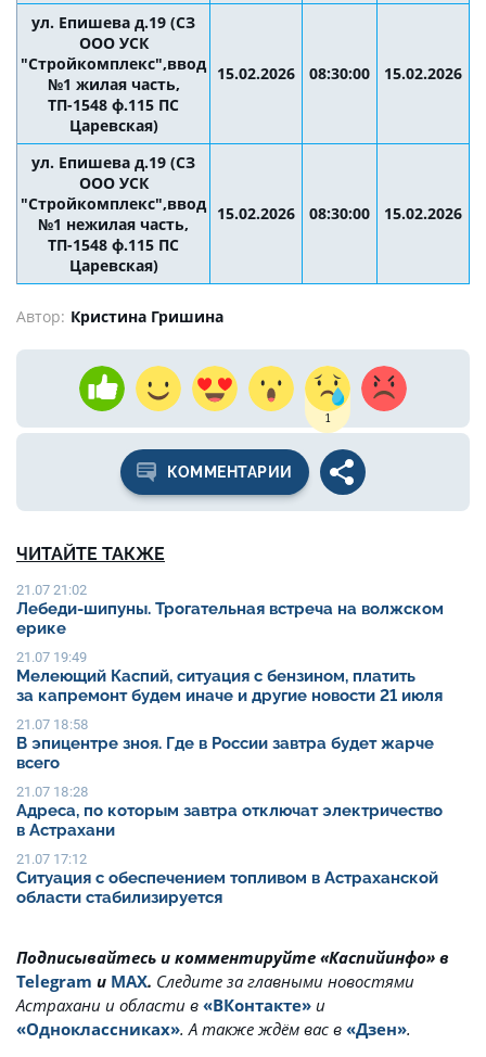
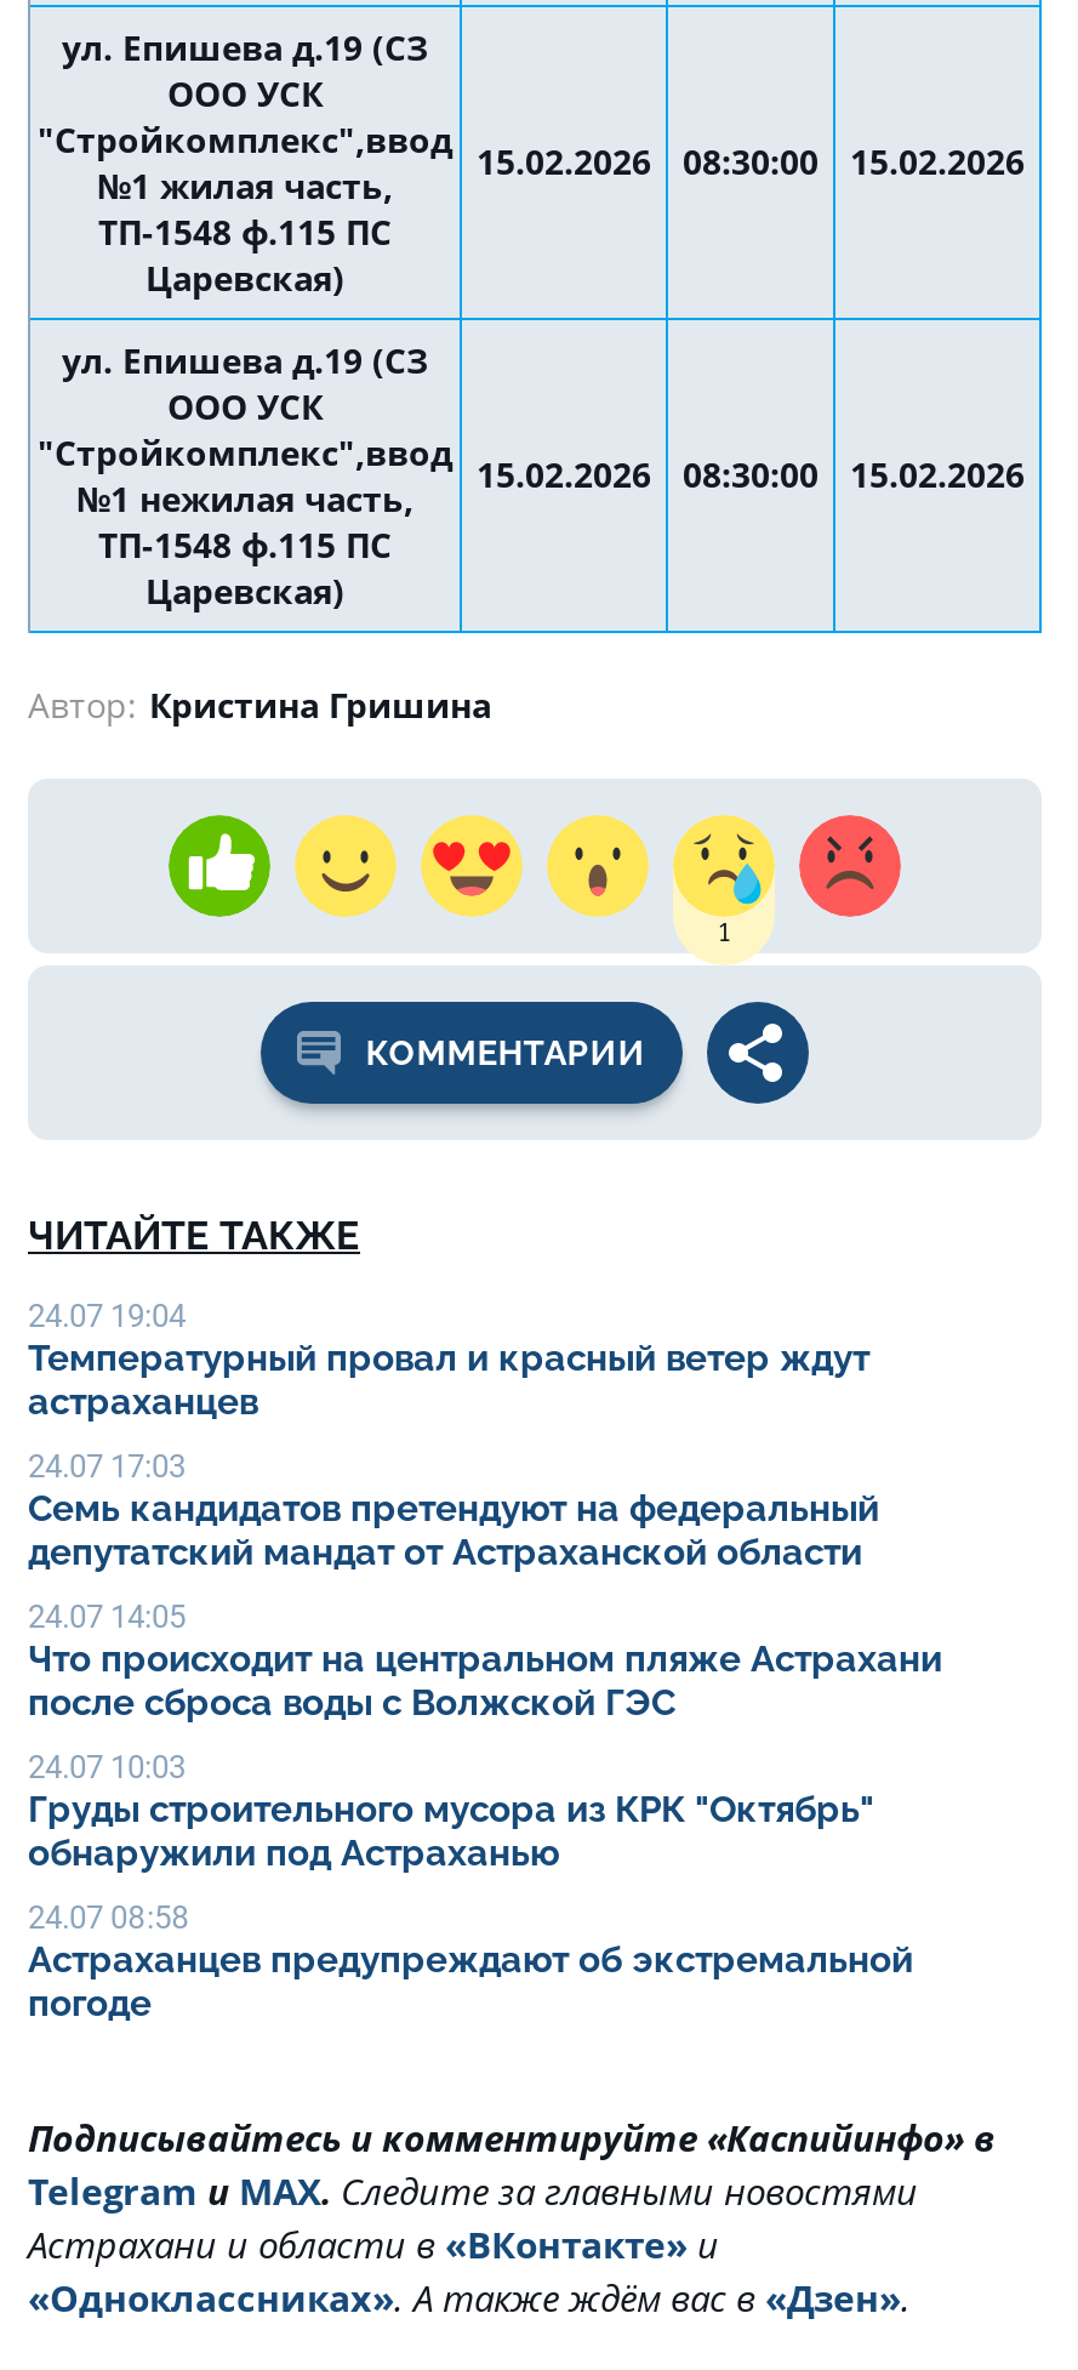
- 21.07 21:02
- Лебеди‑шипуны. Трогательная встреча на волжском
- ерике
+ 24.07 19:04
+ Температурный провал и красный ветер ждут
+ астраханцев

- 21.07 19:49
- Мелеющий Каспий, ситуация с бензином, платить
- за капремонт будем иначе и другие новости 21 июля
+ 24.07 17:03
+ Семь кандидатов претендуют на федеральный
+ депутатский мандат от Астраханской области

- 21.07 18:58
- В эпицентре зноя. Где в России завтра будет жарче
- всего
+ 24.07 14:05
+ Что происходит на центральном пляже Астрахани
+ после сброса воды с Волжской ГЭС

- 21.07 18:28
- Адреса, по которым завтра отключат электричество
- в Астрахани
+ 24.07 10:03
+ Груды строительного мусора из КРК "Октябрь"
+ обнаружили под Астраханью

- 21.07 17:12
- Ситуация с обеспечением топливом в Астраханской
- области стабилизируется
+ 24.07 08:58
+ Астраханцев предупреждают об экстремальной
+ погоде
